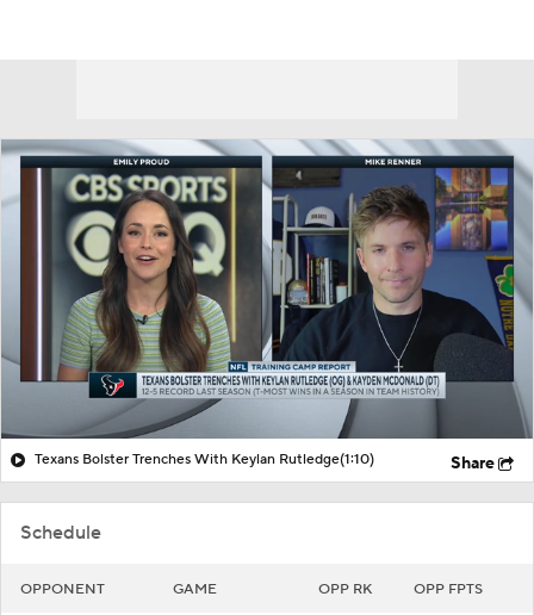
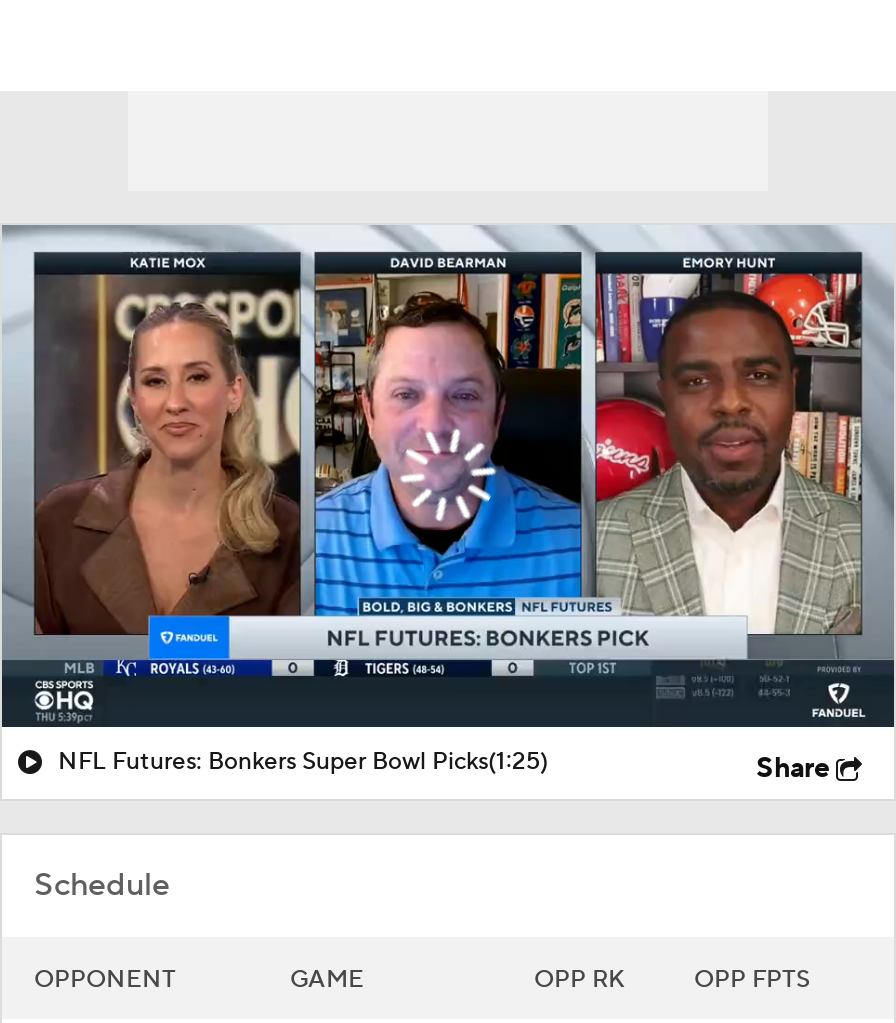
- [image]
- Texans Bolster Trenches With Keylan Rutledge(1:10)
+ [image]
+ NFL Futures: Bonkers Super Bowl Picks(1:25)
